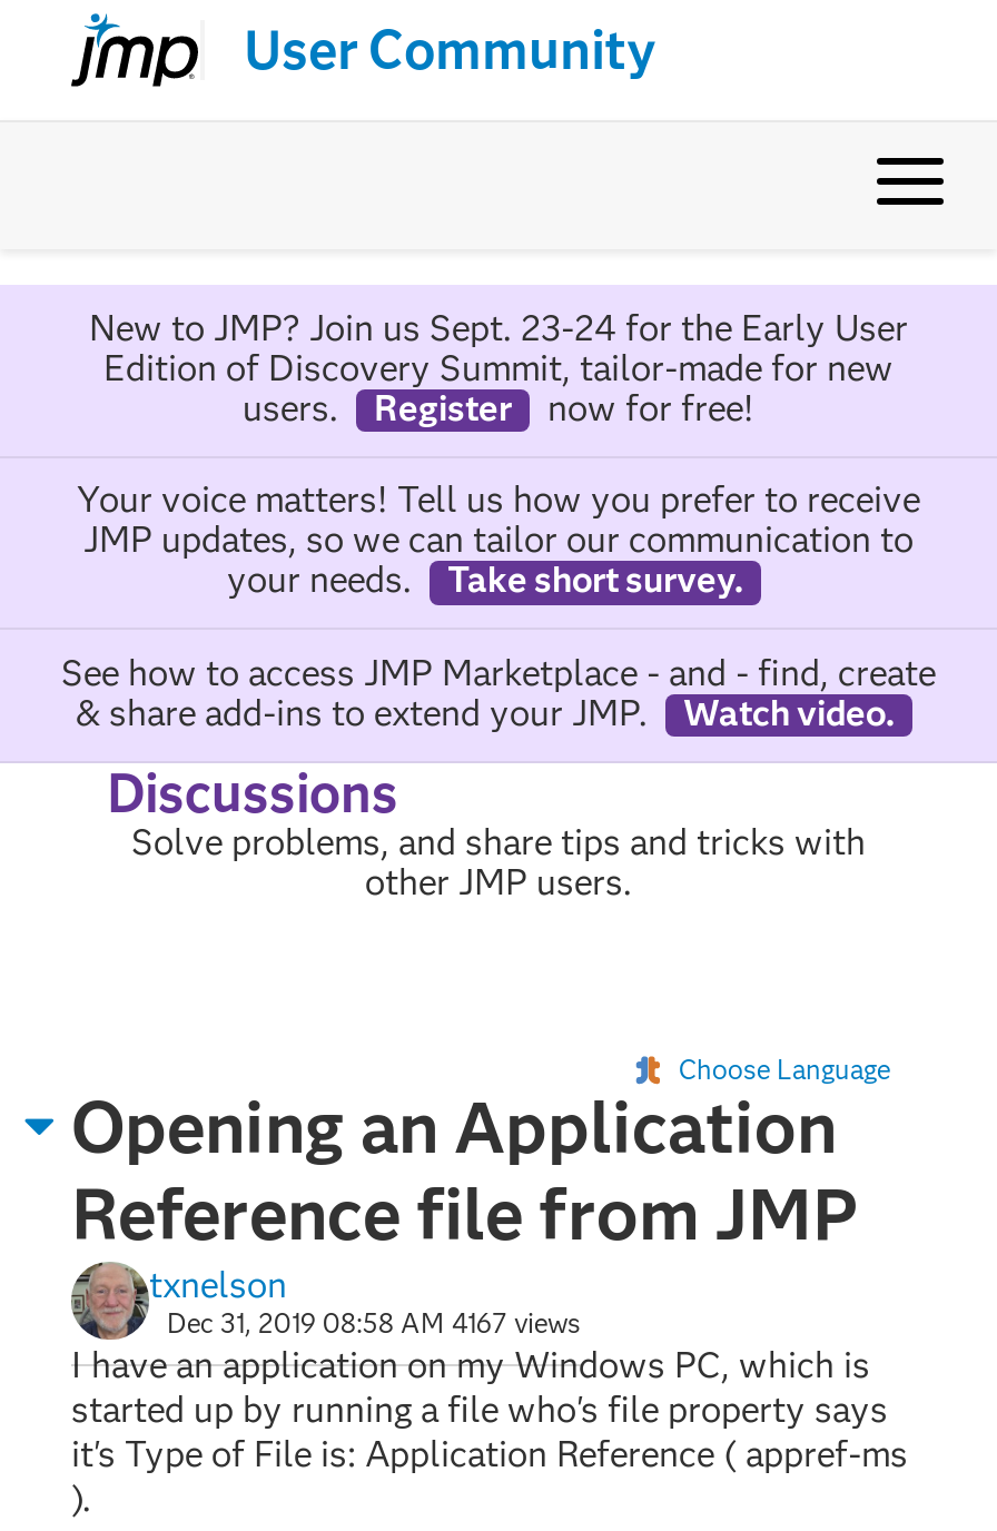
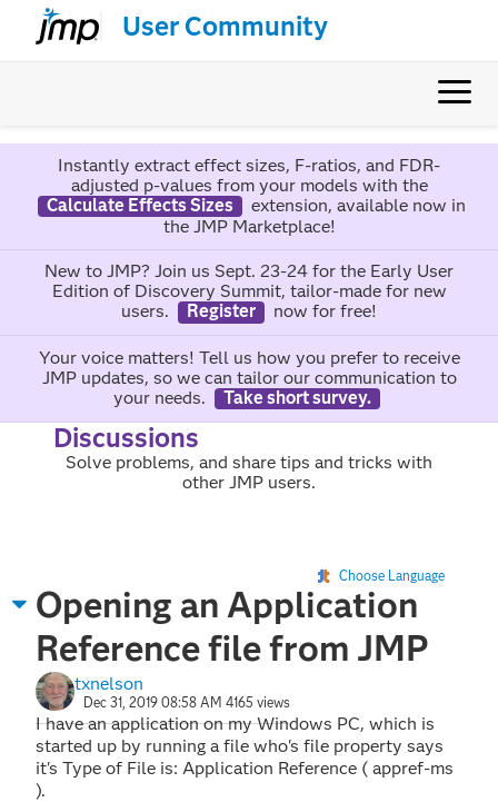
+ Instantly extract effect sizes, F-ratios, and FDR-
+ adjusted p-values from your models with the
+ Calculate Effects Sizes
+ extension, available now in
+ the JMP Marketplace!

moved down: New to JMP? Join us Sept. 23-24 for the Early User | Edition of Discovery Summit, tailor-made for new | users. | ... | your needs. | Take short survey.

- See how to access JMP Marketplace - and - find, create
- & share add-ins to extend your JMP.
- Watch video.

- Dec 31, 2019 08:58 AM 4167 views
+ Dec 31, 2019 08:58 AM 4165 views
